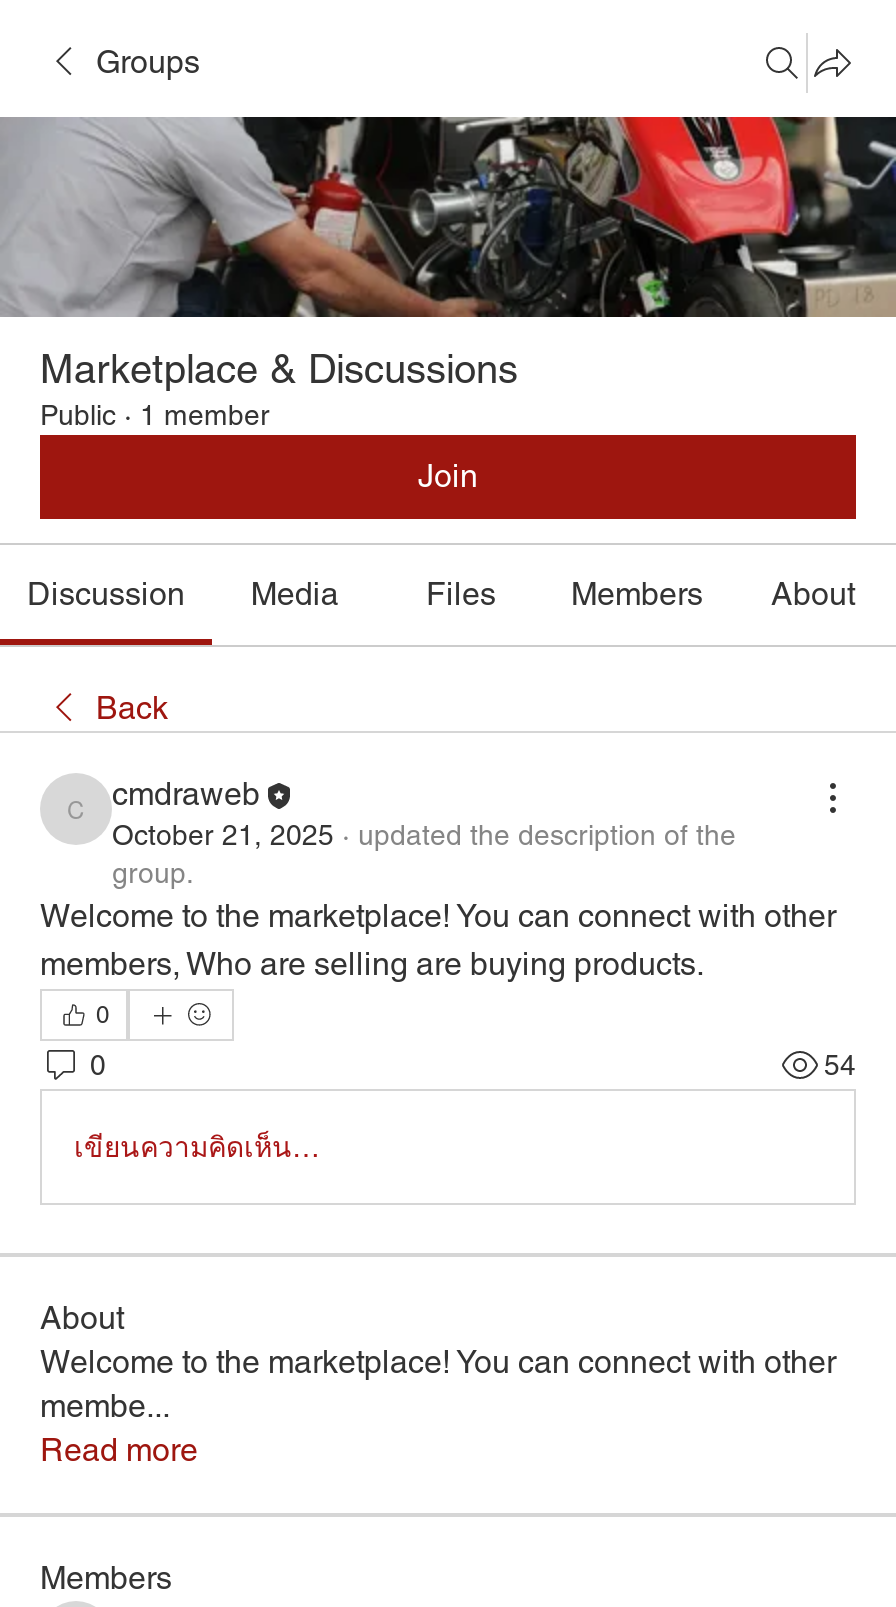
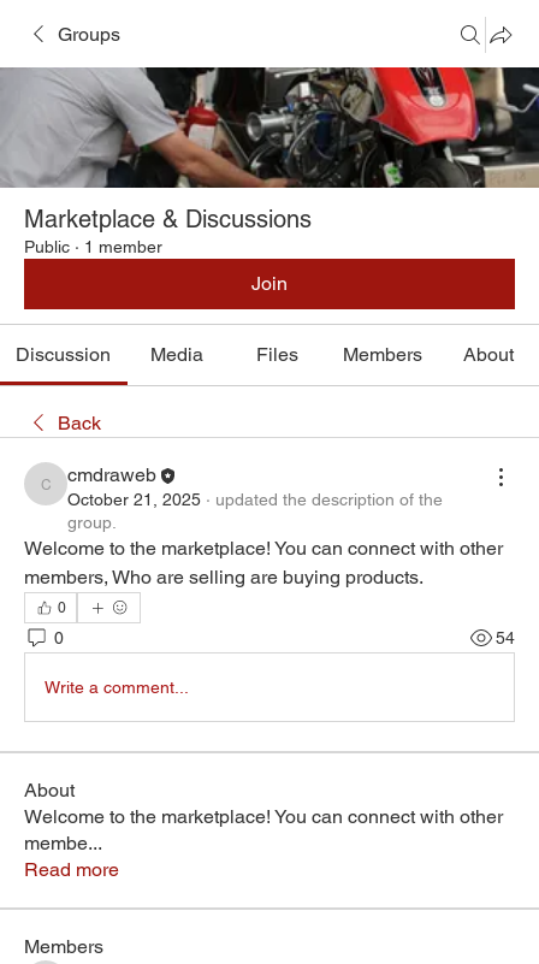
- เขียนความคิดเห็น…
+ Write a comment...
